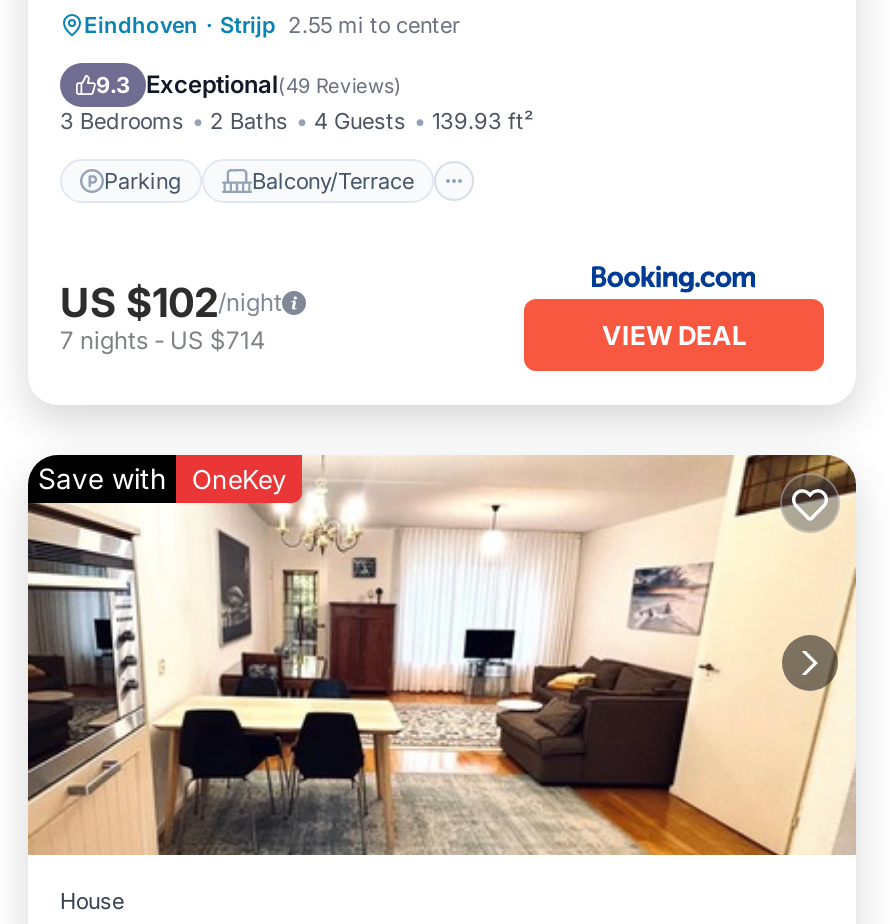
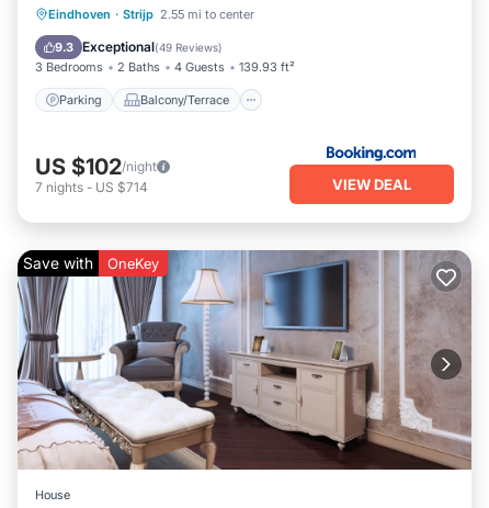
- [image]
+ [image]
